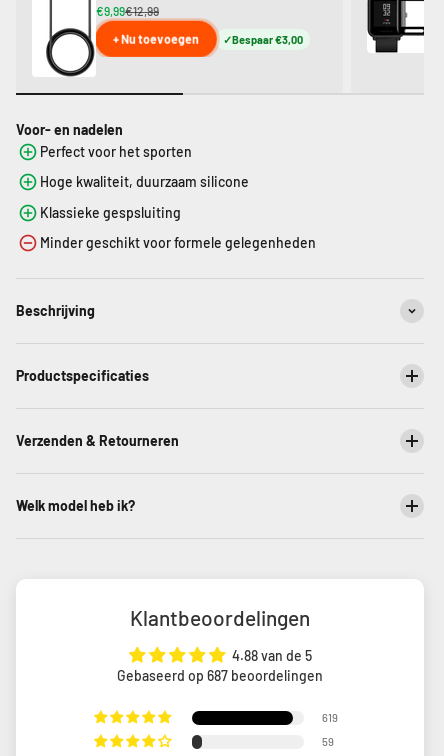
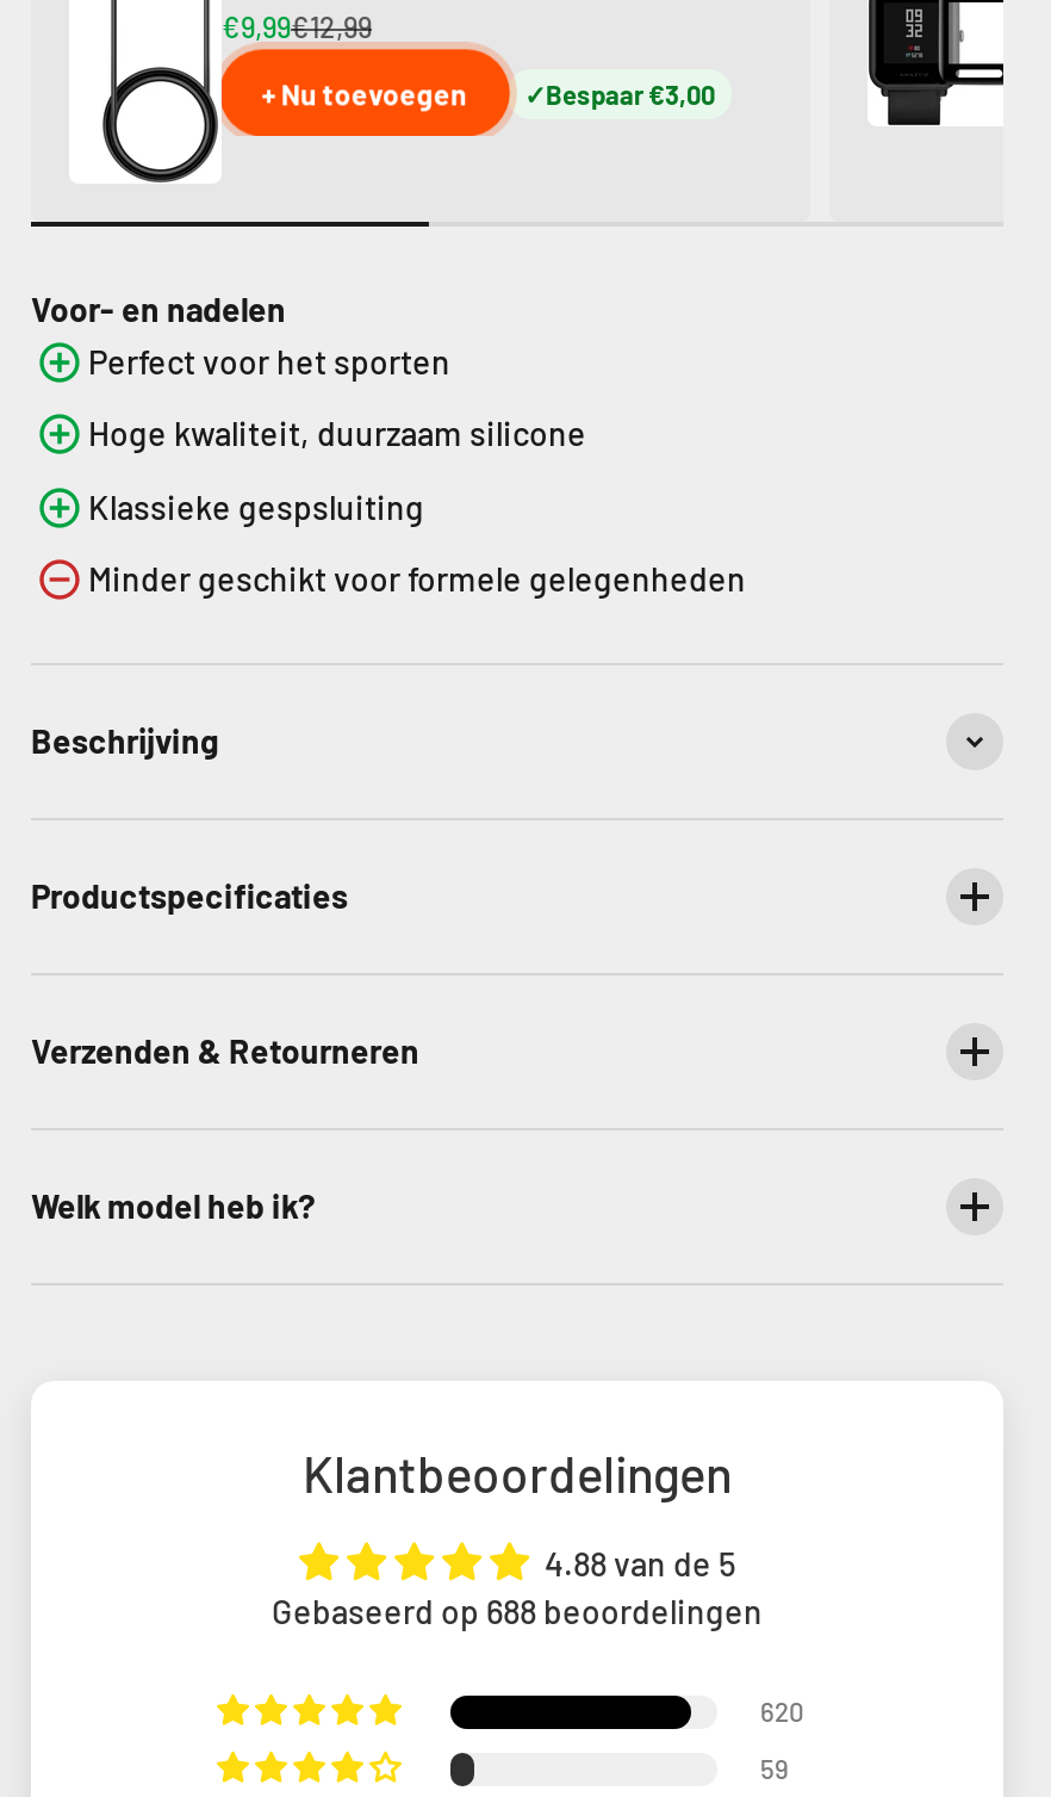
- Gebaseerd op 687 beoordelingen
+ Gebaseerd op 688 beoordelingen

- 619
+ 620
